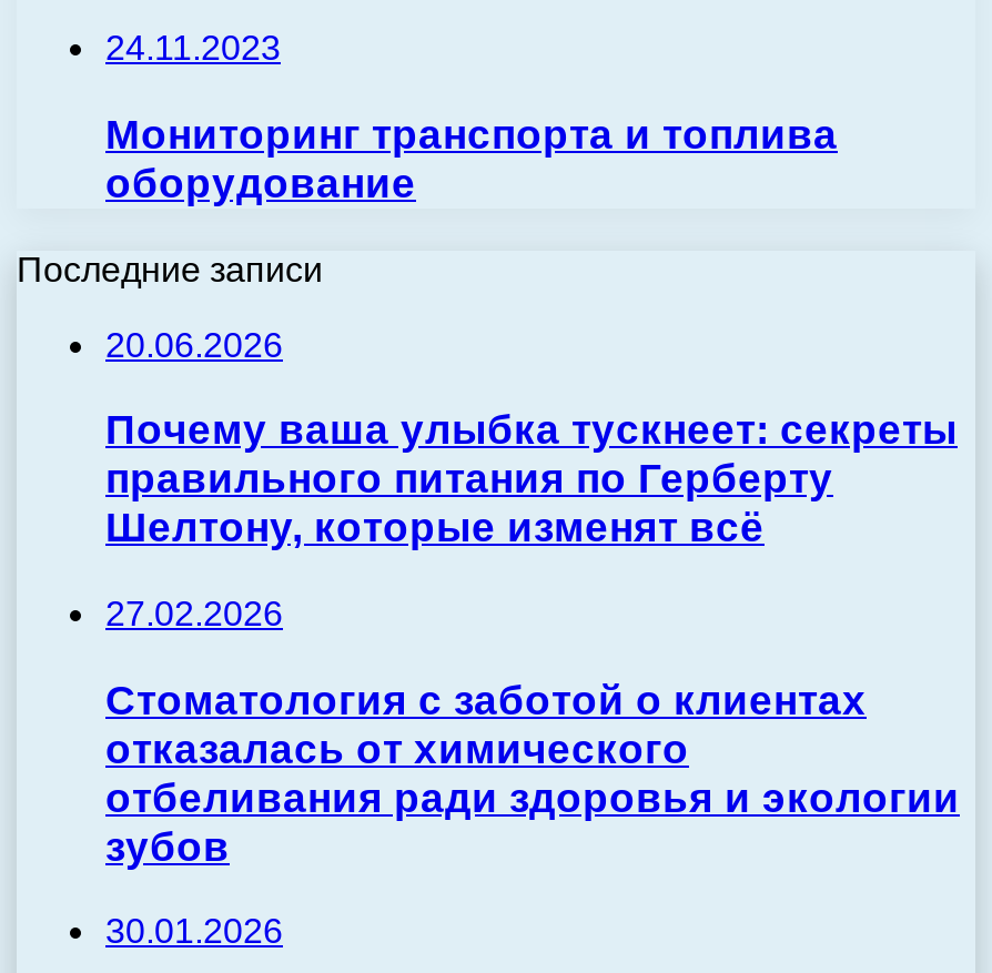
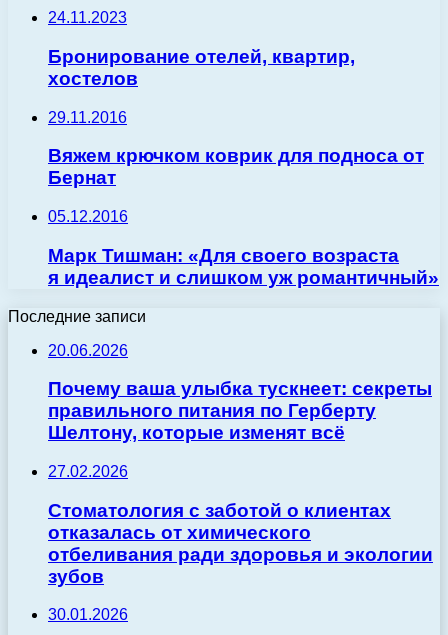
- Мониторинг транспорта и топлива
- оборудование
+ Бронирование отелей, квартир,
+ хостелов
+ 29.11.2016
+ Вяжем крючком коврик для подноса от
+ Бернат
+ 05.12.2016
+ Марк Тишман: «Для своего возраста
+ я идеалист и слишком уж романтичный»
